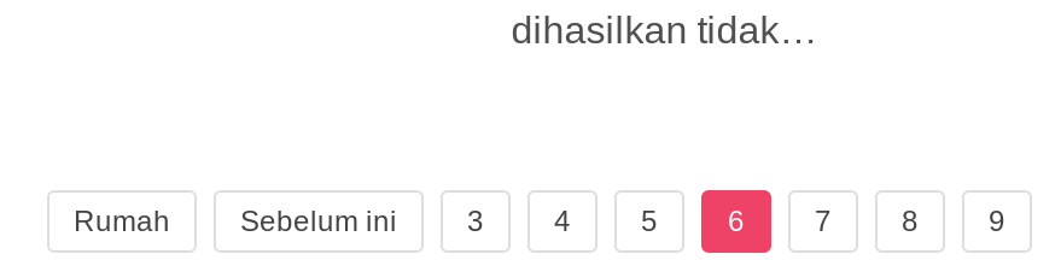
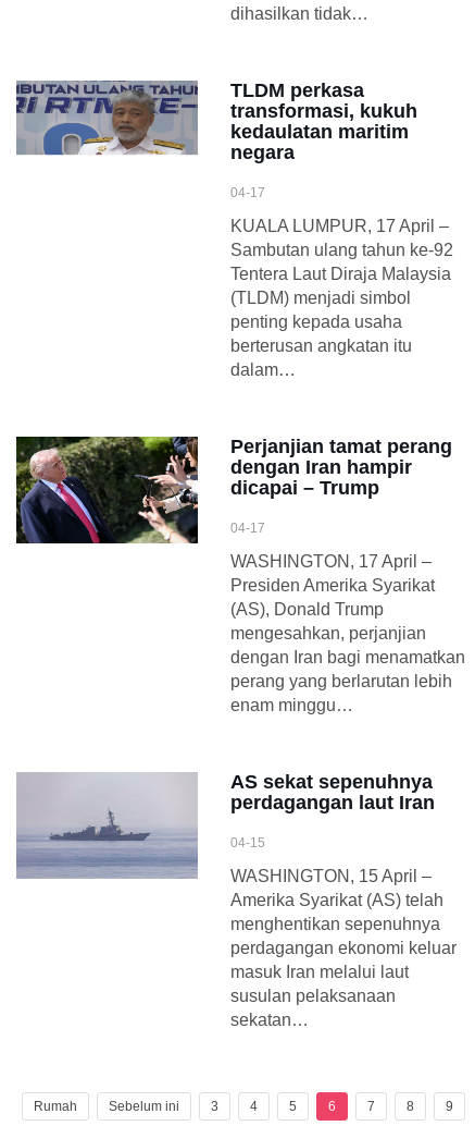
+ [image]
+ TLDM perkasa
+ transformasi, kukuh
+ kedaulatan maritim
+ negara
+ 04-17
+ KUALA LUMPUR, 17 April –
+ Sambutan ulang tahun ke-92
+ Tentera Laut Diraja Malaysia
+ (TLDM) menjadi simbol
+ penting kepada usaha
+ berterusan angkatan itu
+ dalam…

+ [image]
+ Perjanjian tamat perang
+ dengan Iran hampir
+ dicapai – Trump
+ 04-17
+ WASHINGTON, 17 April –
+ Presiden Amerika Syarikat
+ (AS), Donald Trump
+ mengesahkan, perjanjian
+ dengan Iran bagi menamatkan
+ perang yang berlarutan lebih
+ enam minggu…

+ [image]
+ AS sekat sepenuhnya
+ perdagangan laut Iran
+ 04-15
+ WASHINGTON, 15 April –
+ Amerika Syarikat (AS) telah
+ menghentikan sepenuhnya
+ perdagangan ekonomi keluar
+ masuk Iran melalui laut
+ susulan pelaksanaan
+ sekatan…
